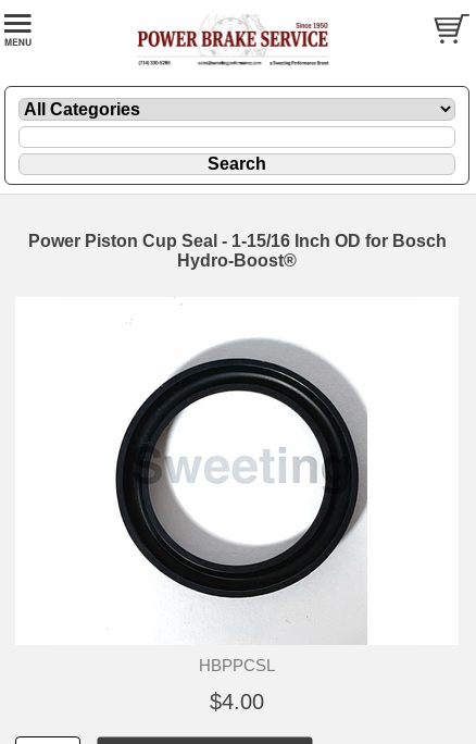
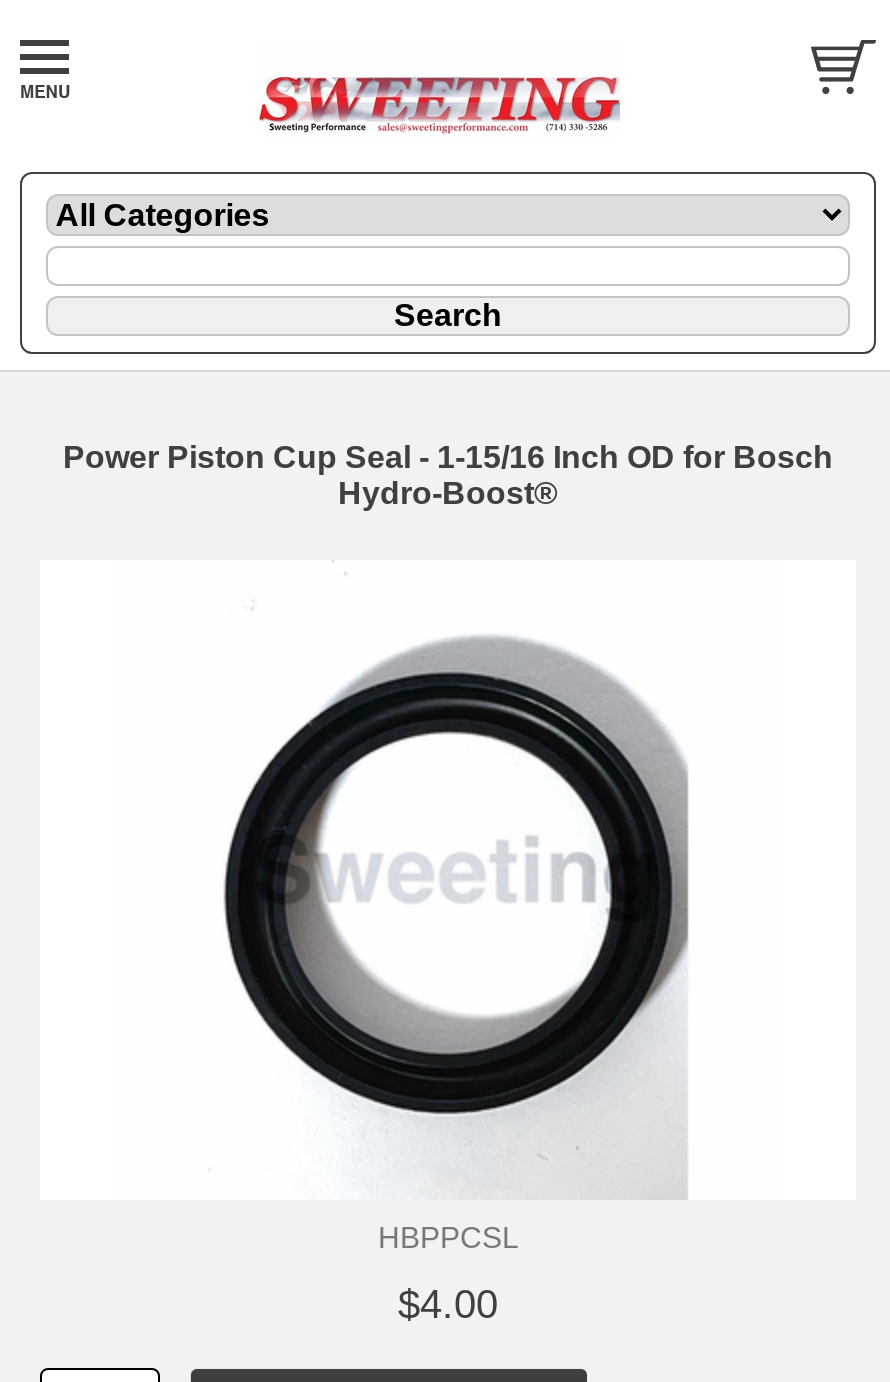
- [image]
+ [image]
